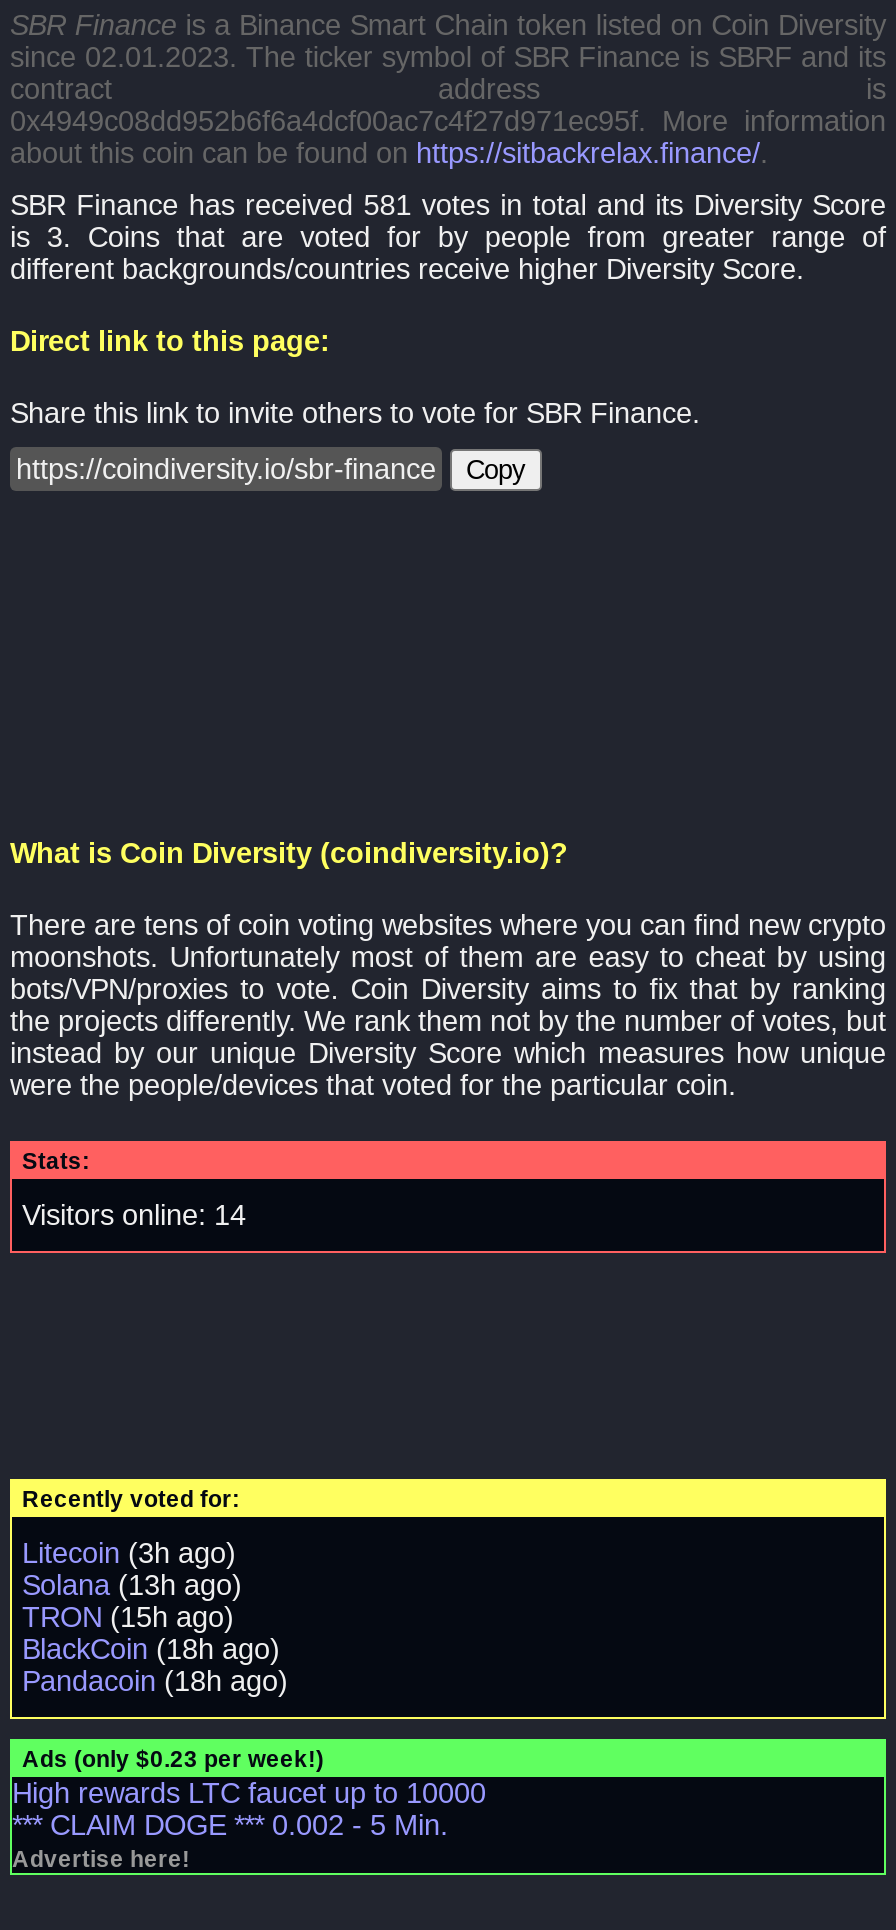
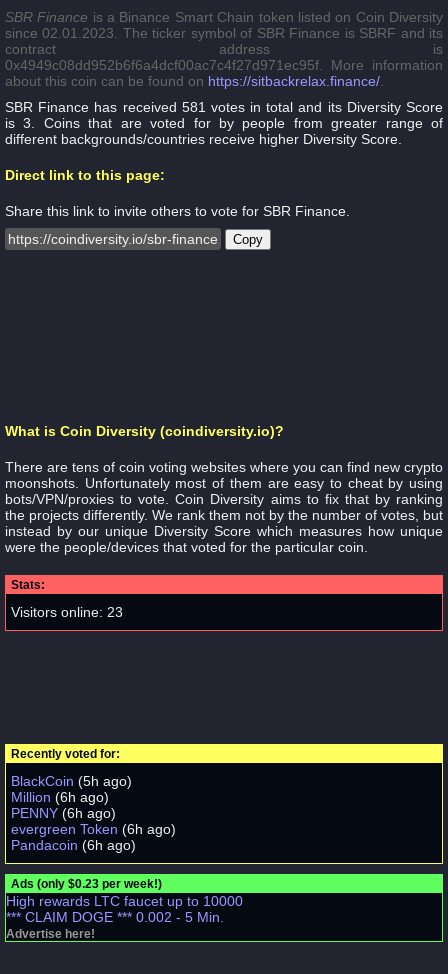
- Visitors online: 14
+ Visitors online: 23

- Litecoin (3h ago)
- Solana (13h ago)
- TRON (15h ago)
- BlackCoin (18h ago)
- Pandacoin (18h ago)
+ BlackCoin (5h ago)
+ Million (6h ago)
+ PENNY (6h ago)
+ evergreen Token (6h ago)
+ Pandacoin (6h ago)
